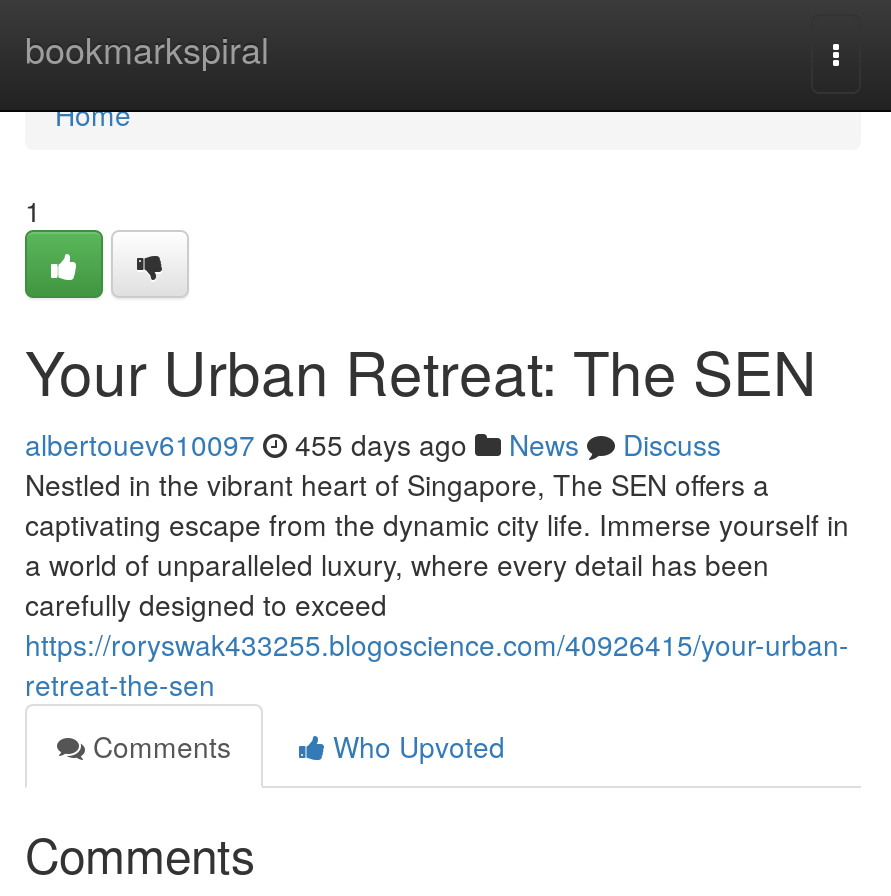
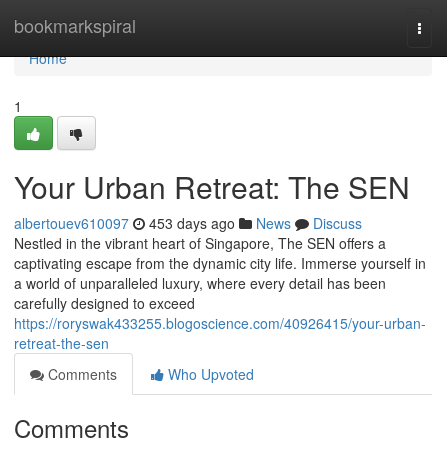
- albertouev610097 455 days ago News Discuss
+ albertouev610097 453 days ago News Discuss
